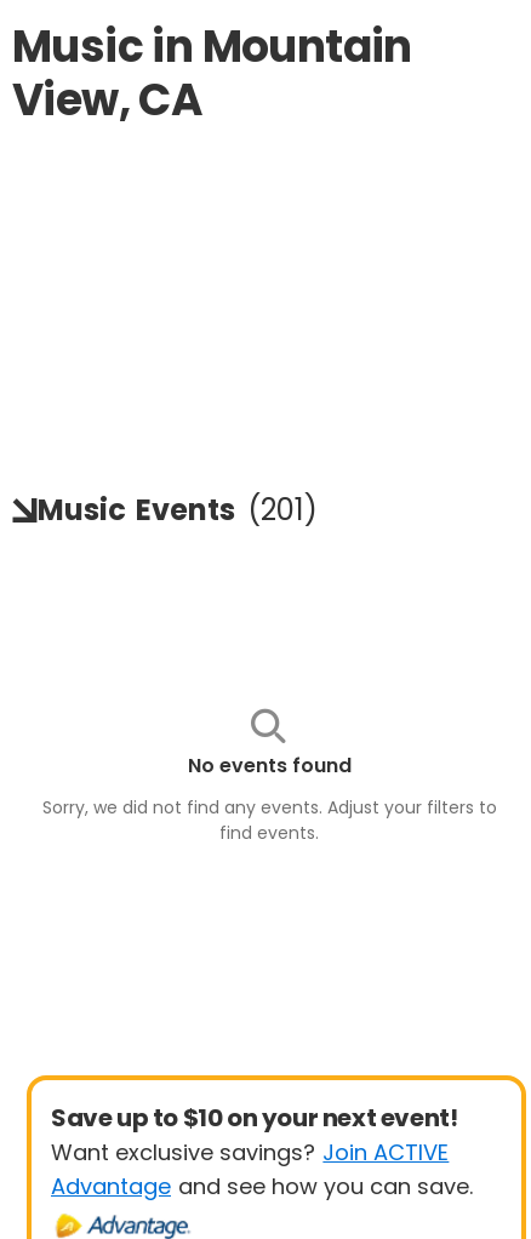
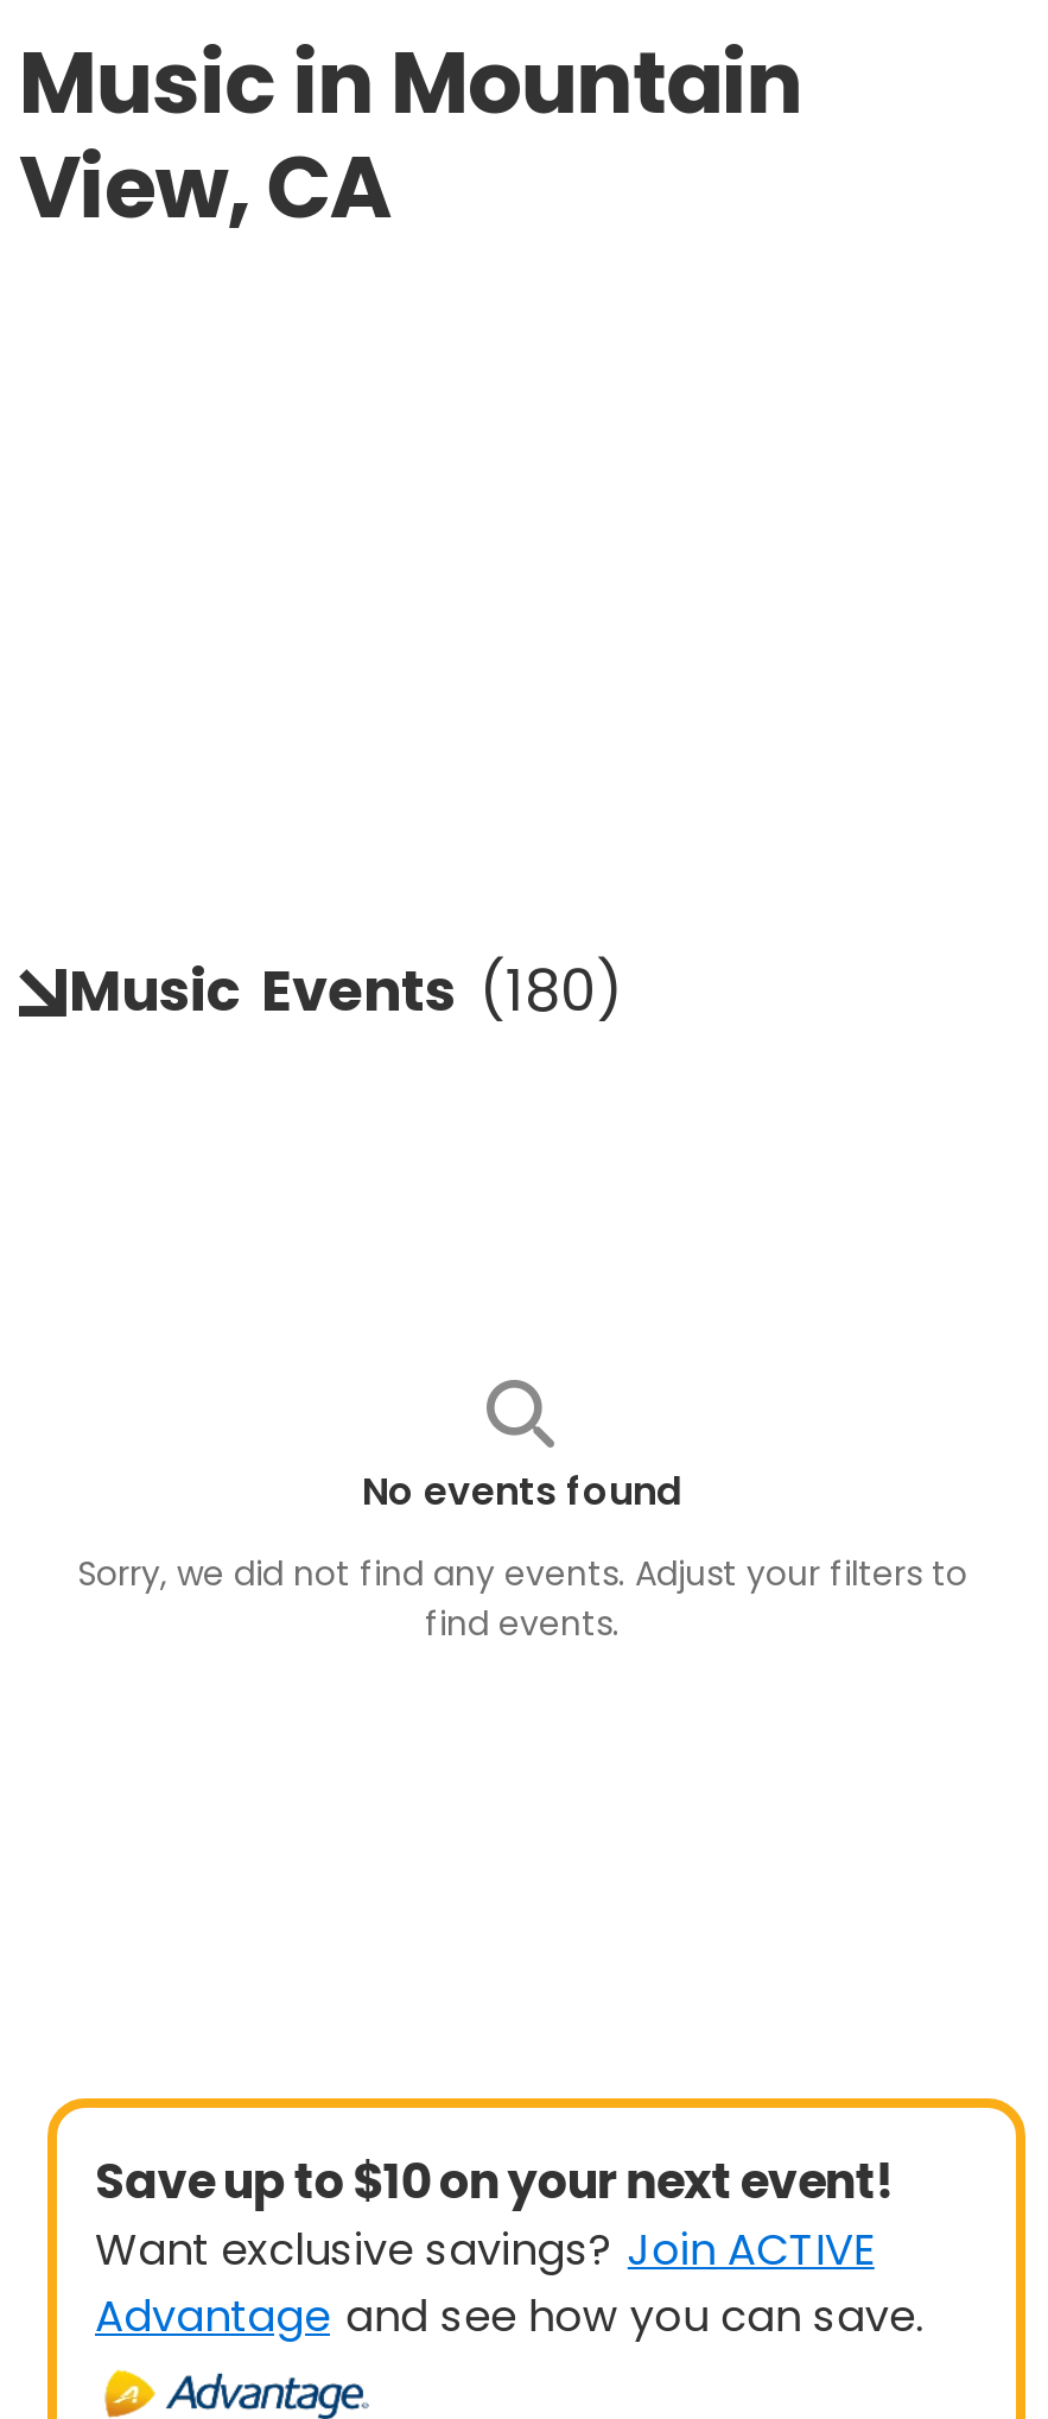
- Music Events (201)
+ Music Events (180)
